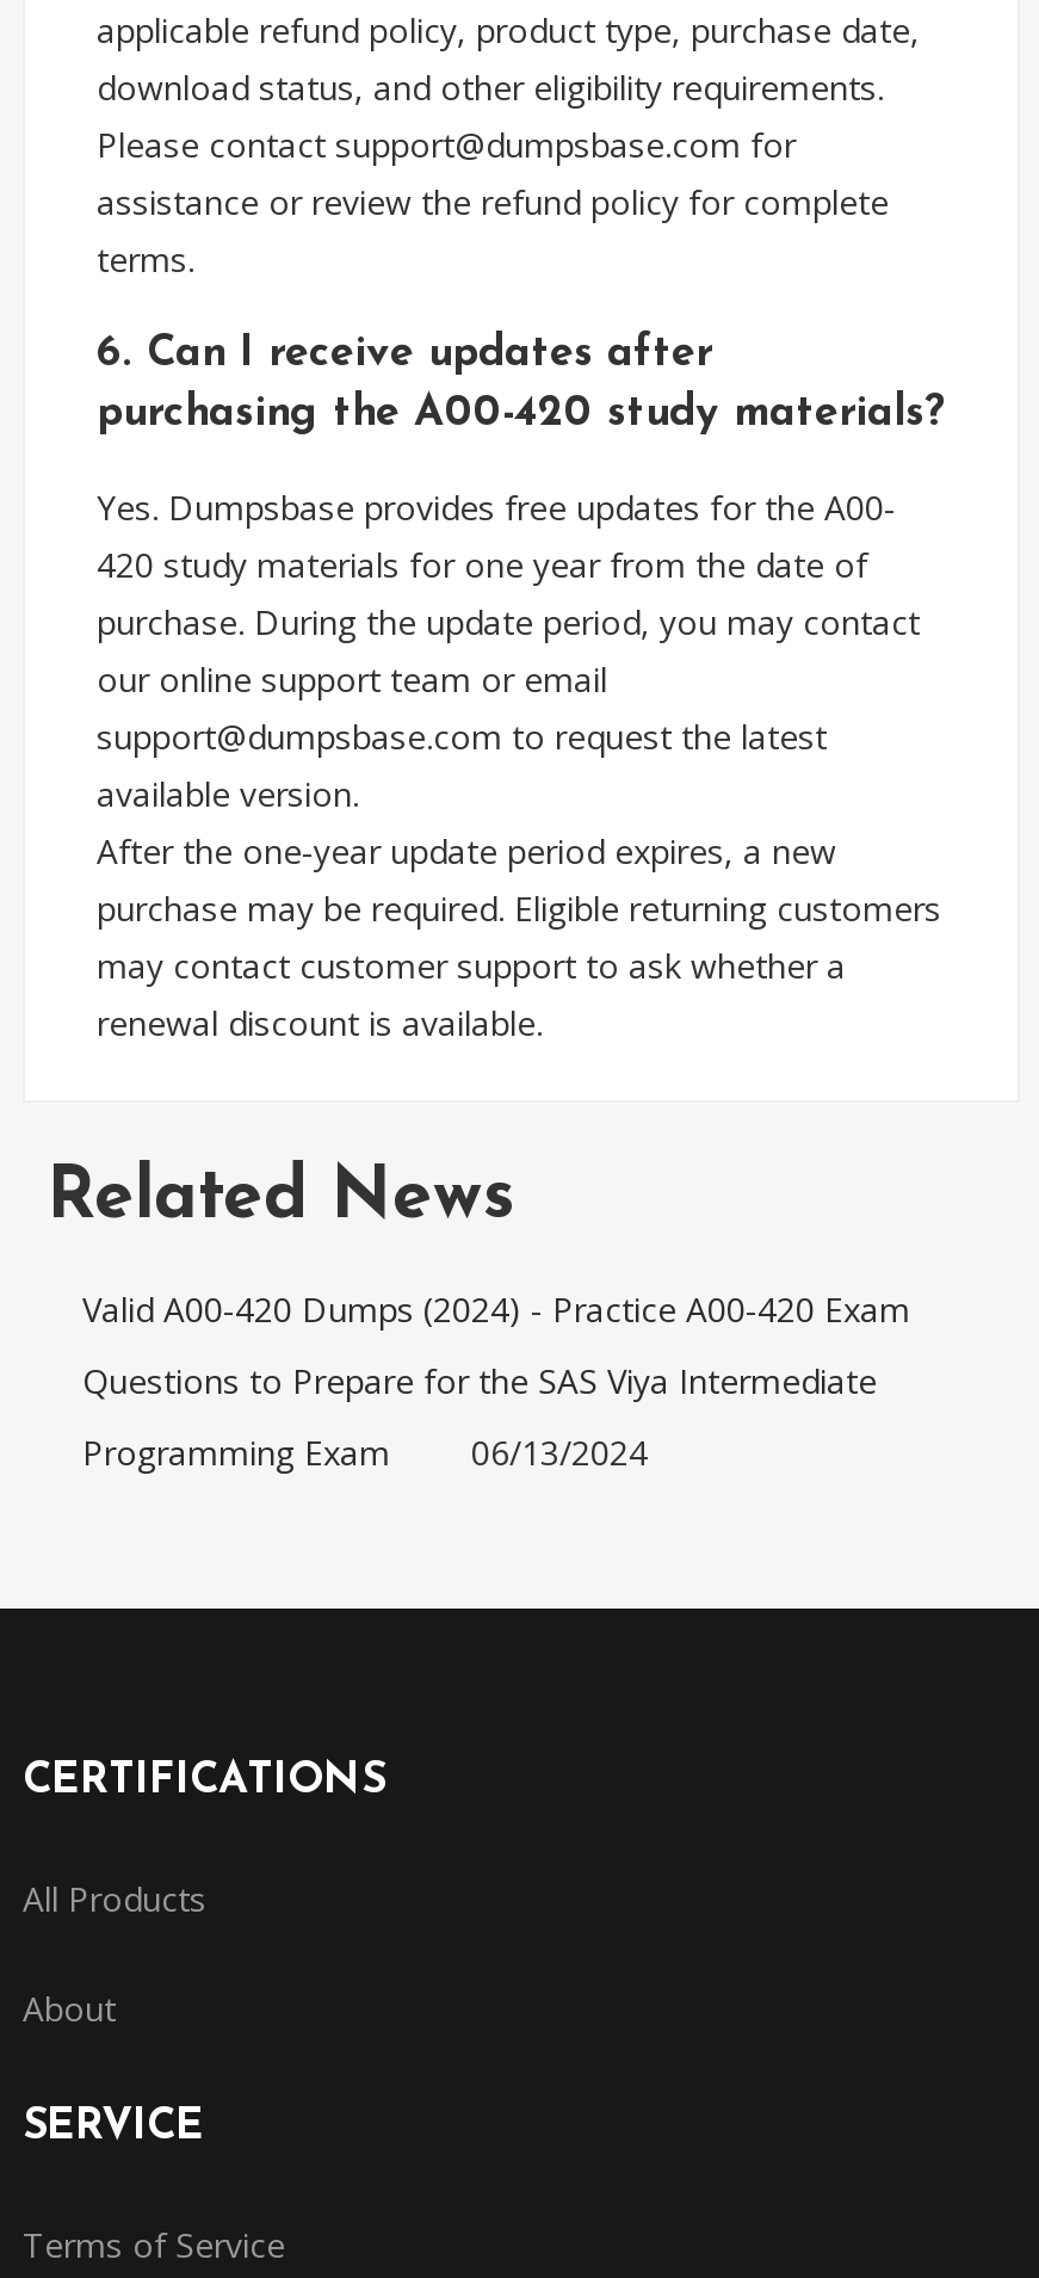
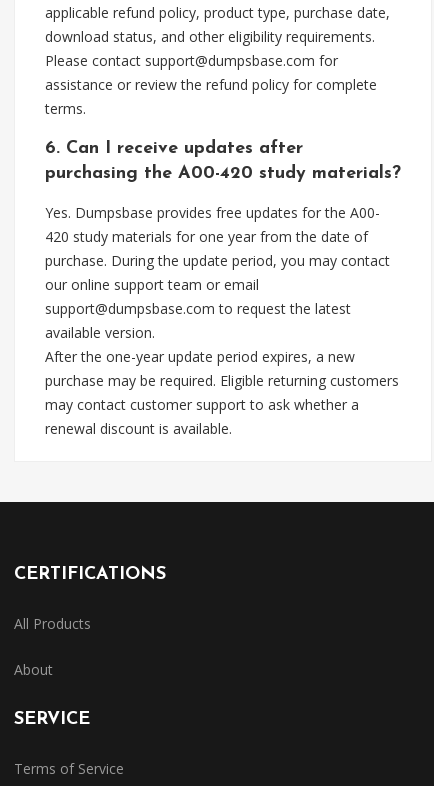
- Related News
- Valid A00-420 Dumps (2024) - Practice A00-420 Exam
- Questions to Prepare for the SAS Viya Intermediate
- Programming Exam
- 06/13/2024
